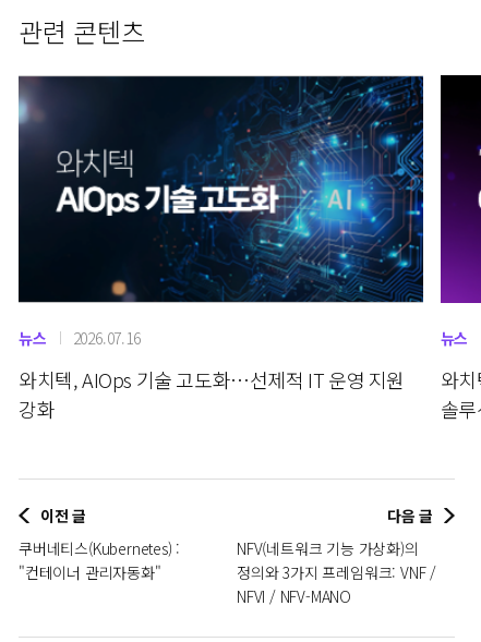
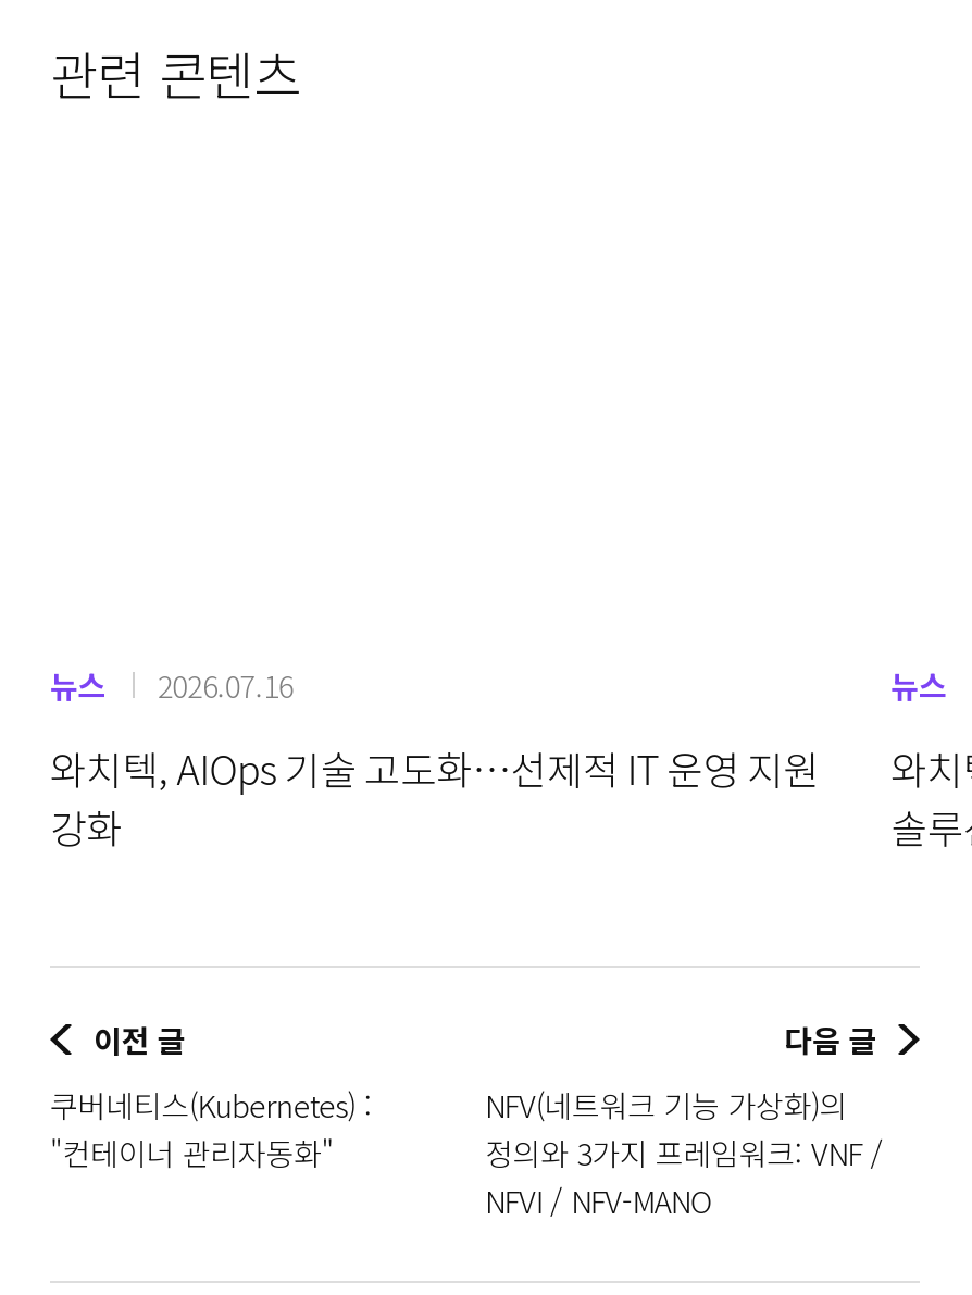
- [image]

- [image]
